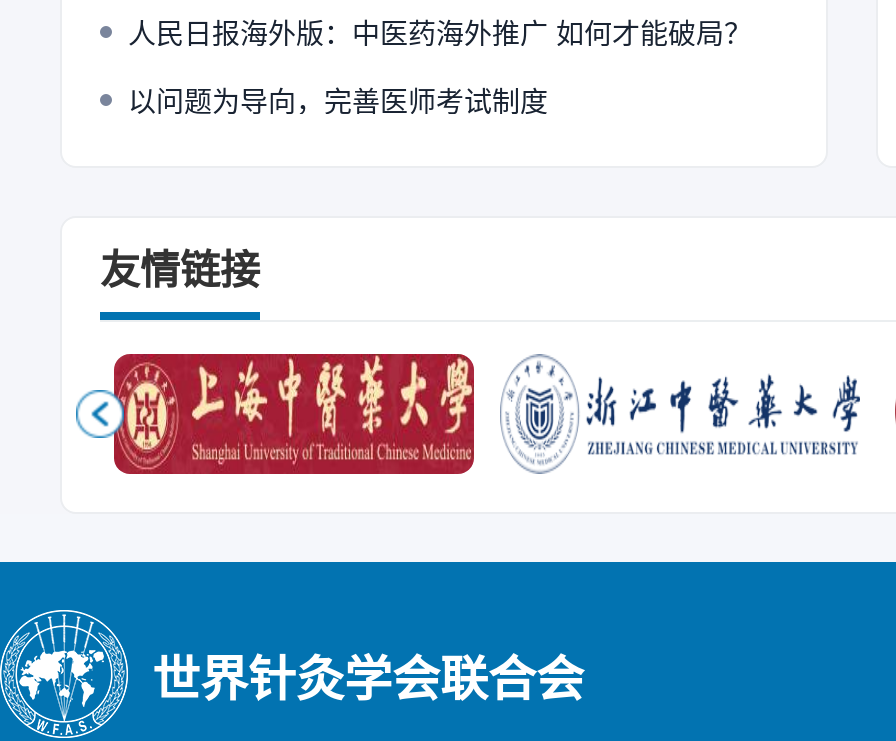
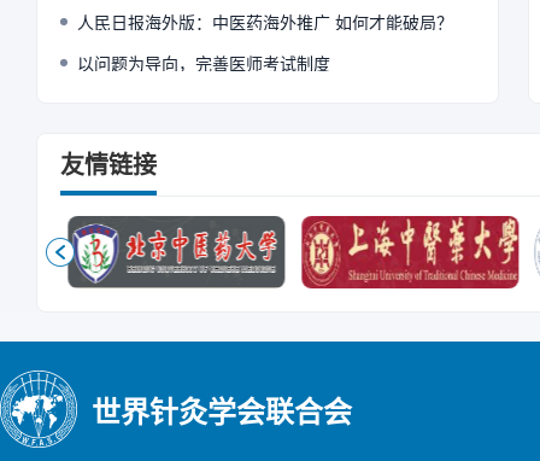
- [image]
+ [image]

- [image]
+ [image]
